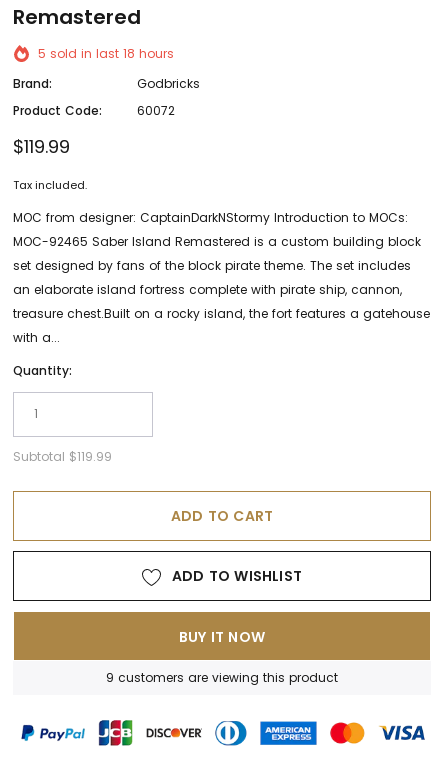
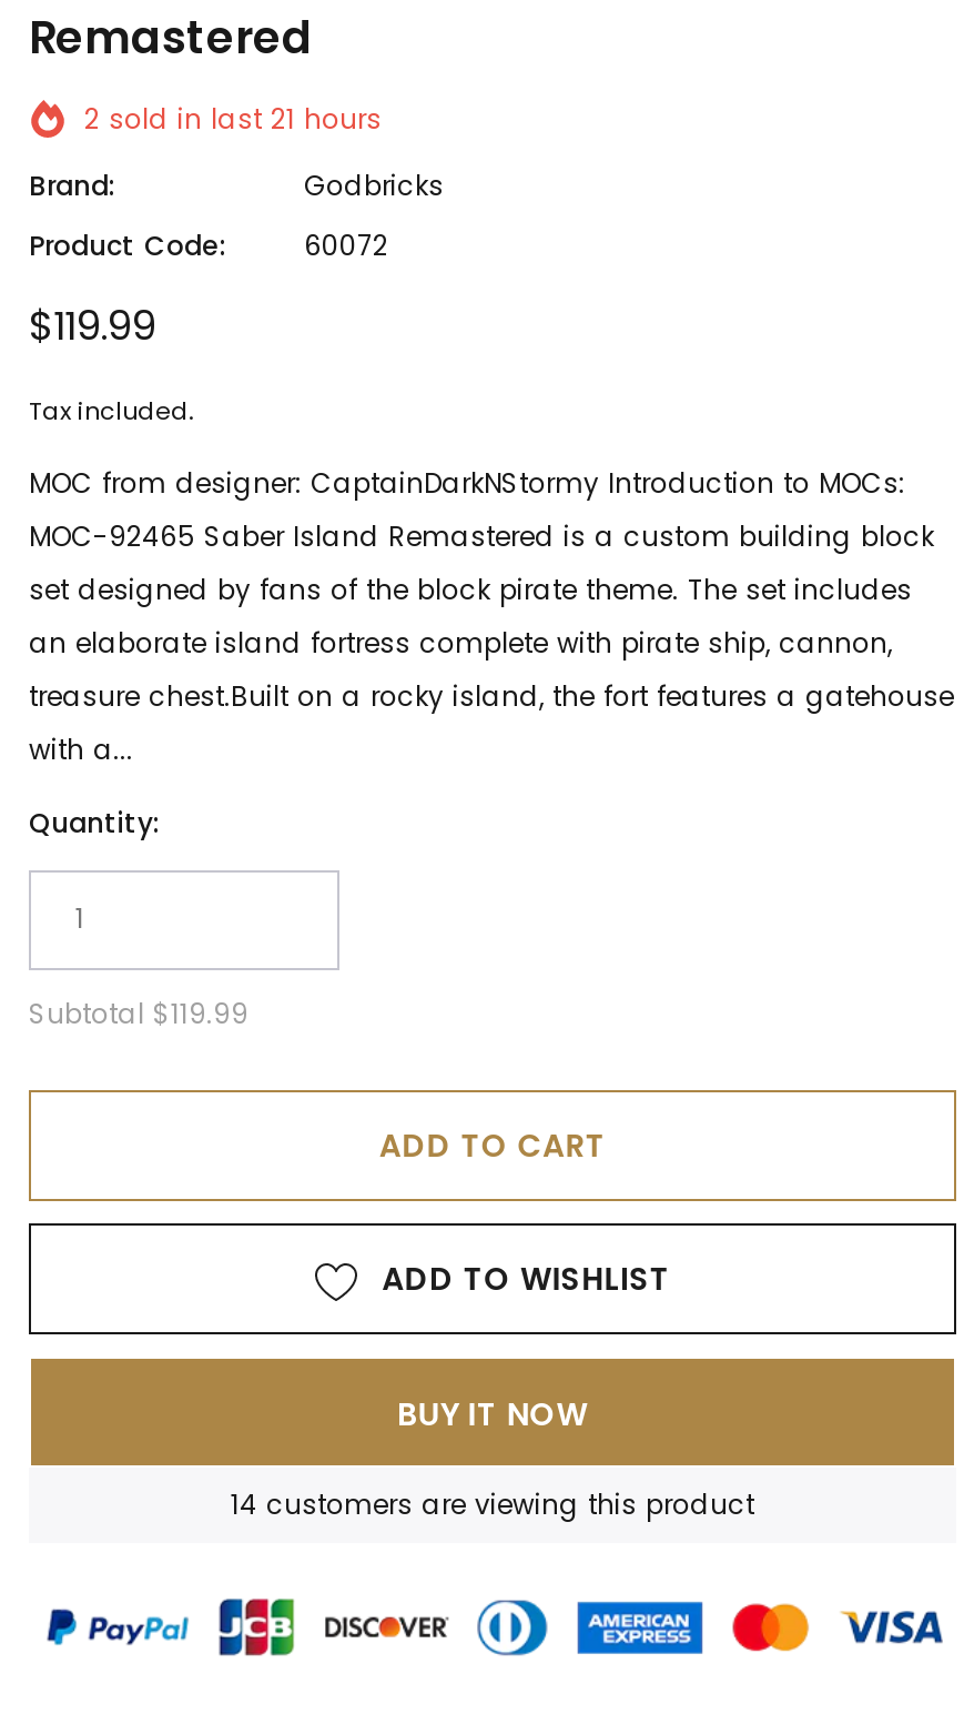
- 5 sold in last 18 hours
+ 2 sold in last 21 hours

- 9 customers are viewing this product
+ 14 customers are viewing this product
